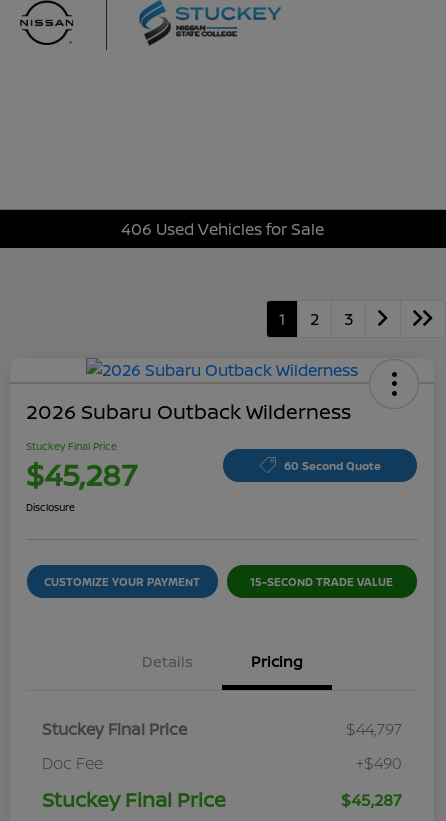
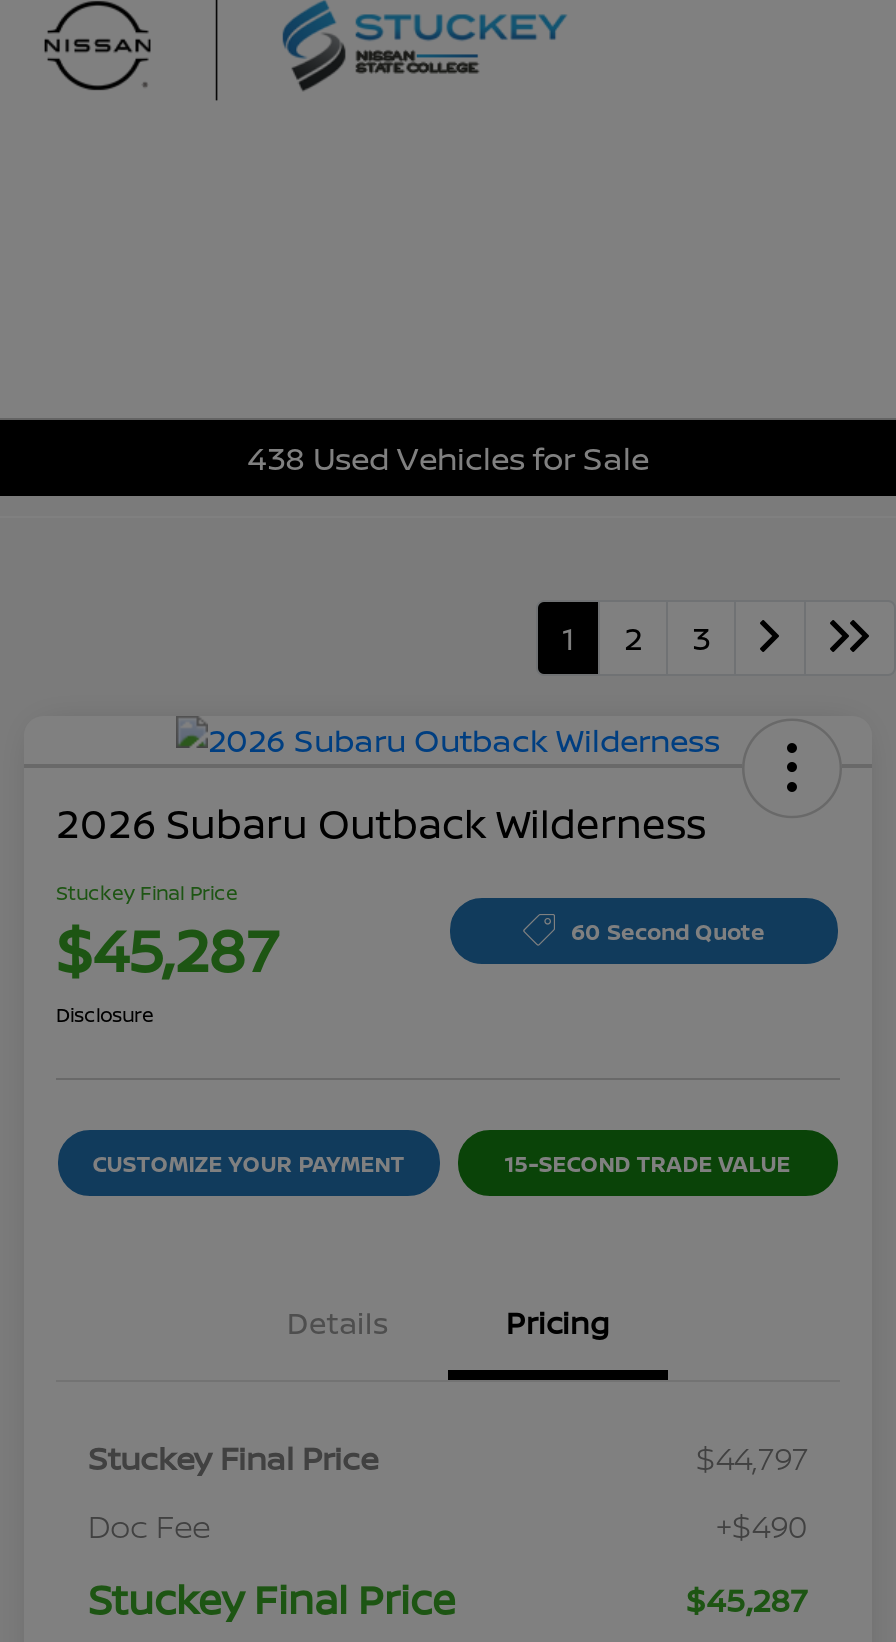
- 406 Used Vehicles for Sale
+ 438 Used Vehicles for Sale
